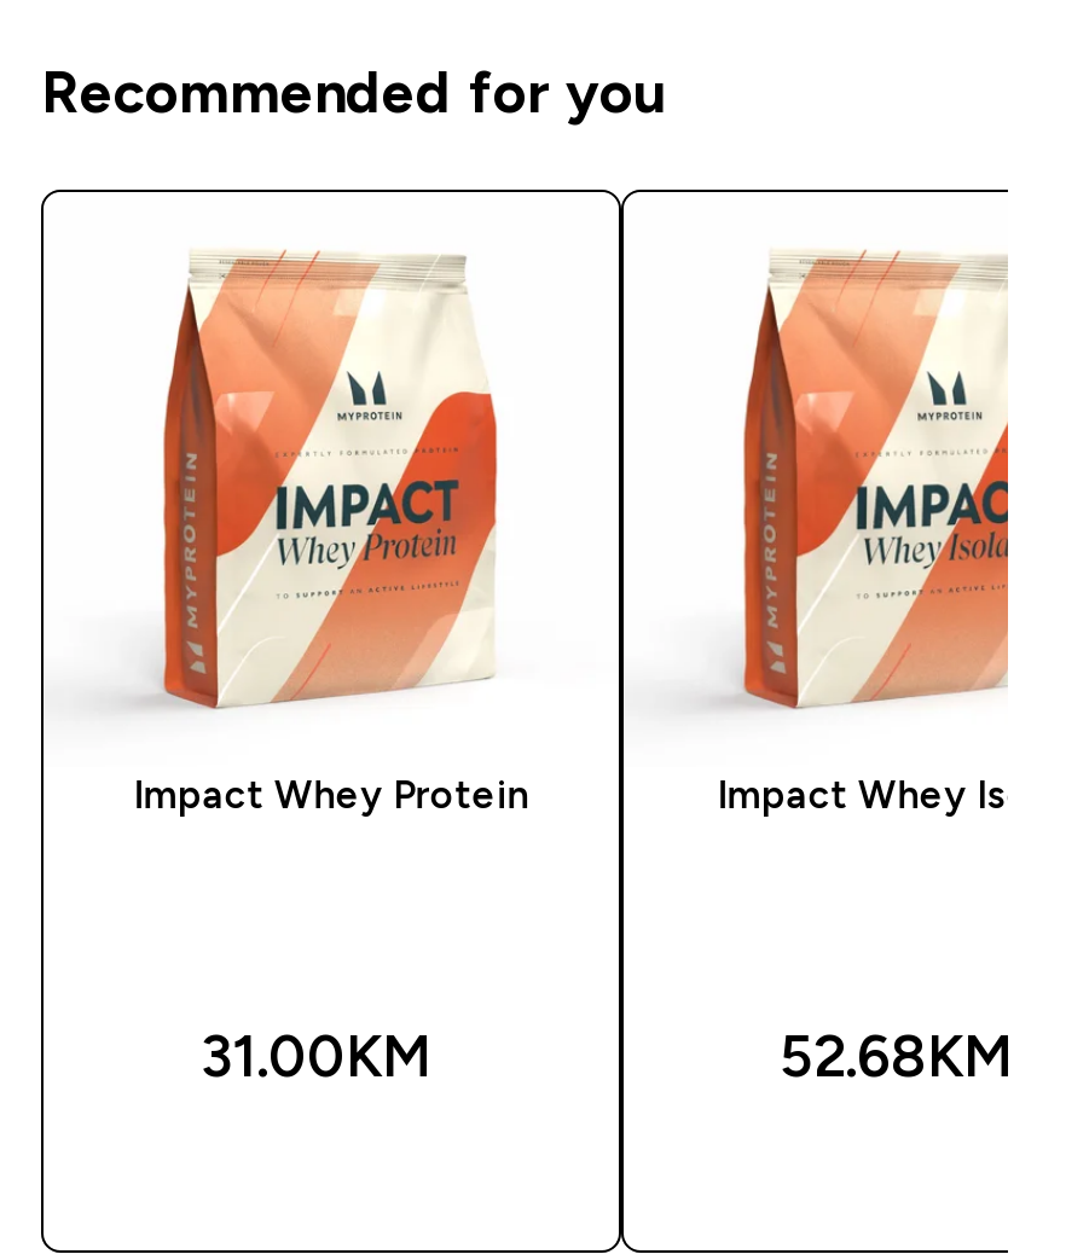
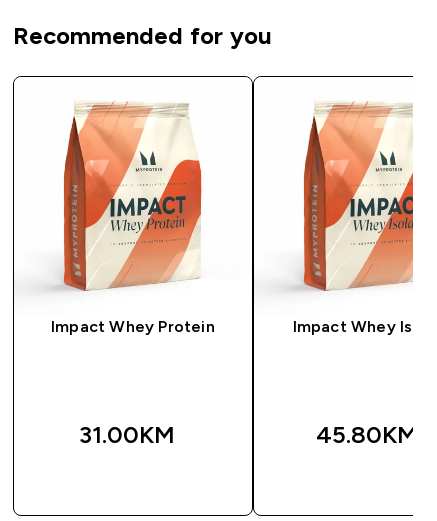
- 52.68KM
+ 45.80KM
